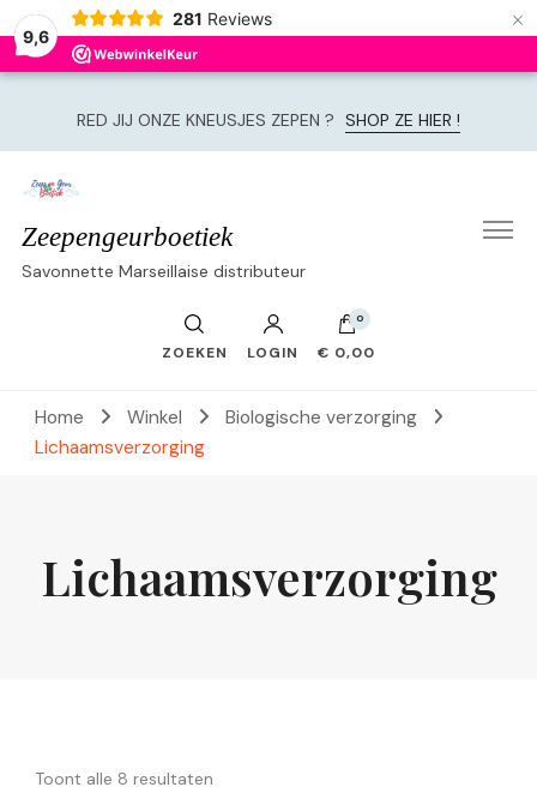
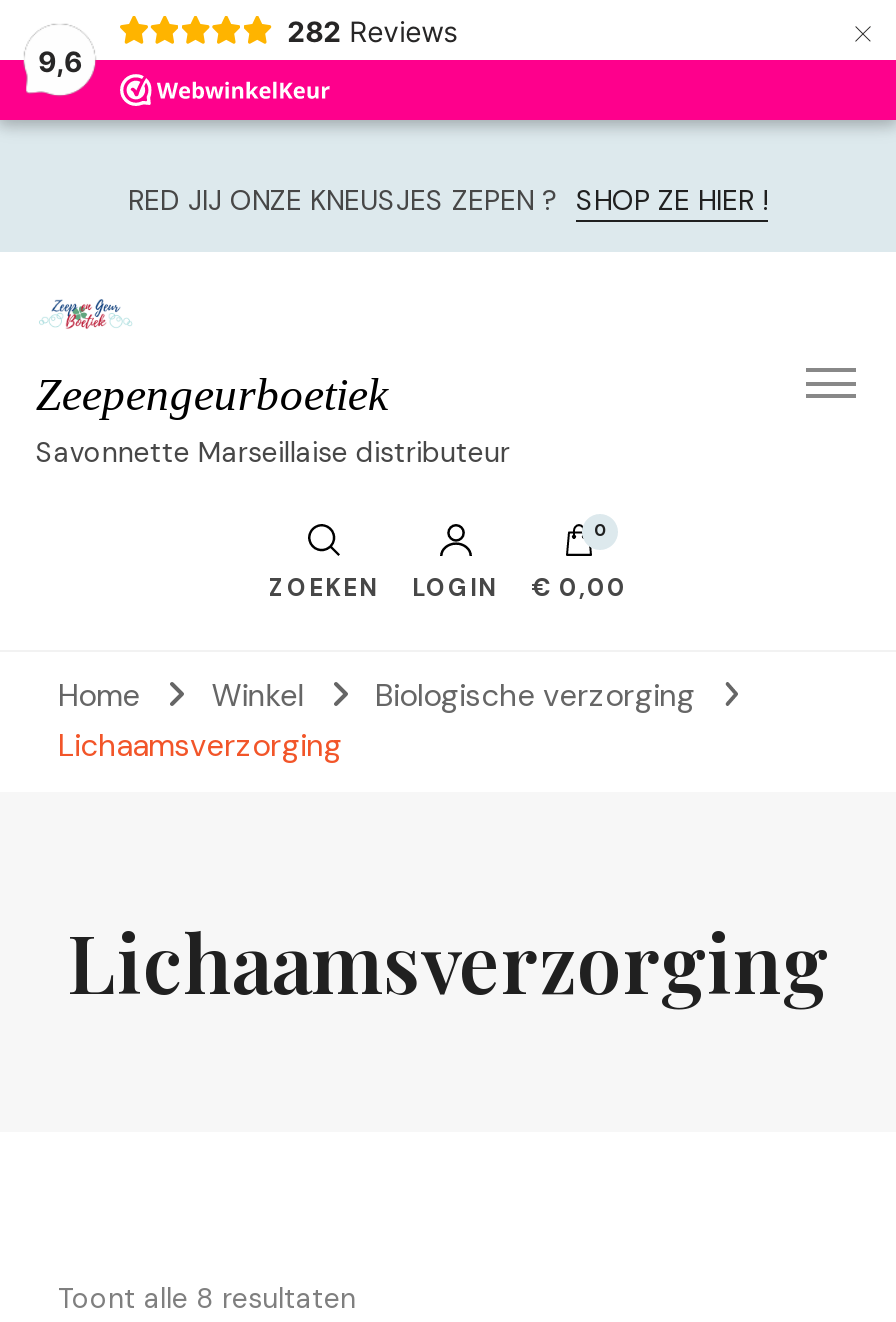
- 281 Reviews
+ 282 Reviews
